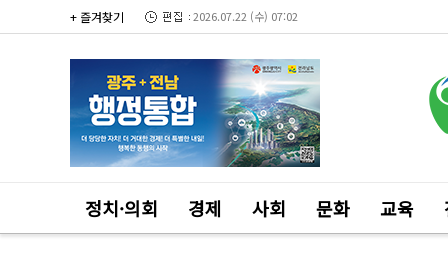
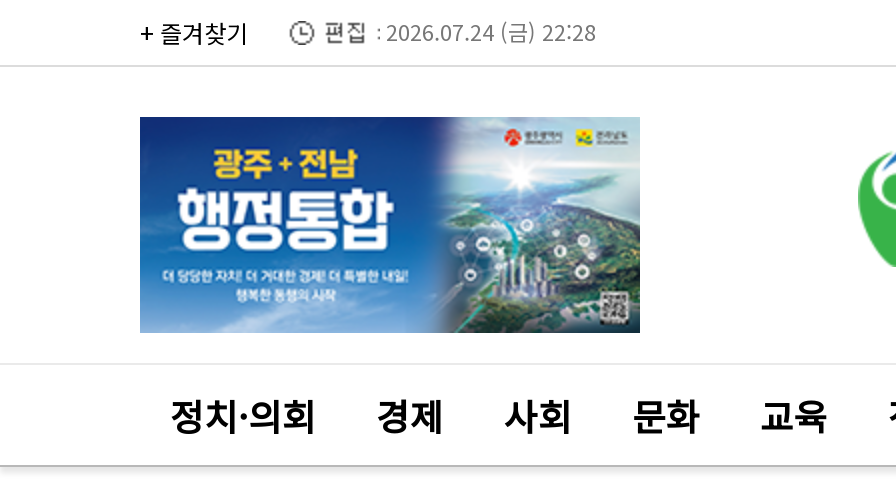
- 2026.07.22 (수) 07:02
+ 2026.07.24 (금) 22:28
